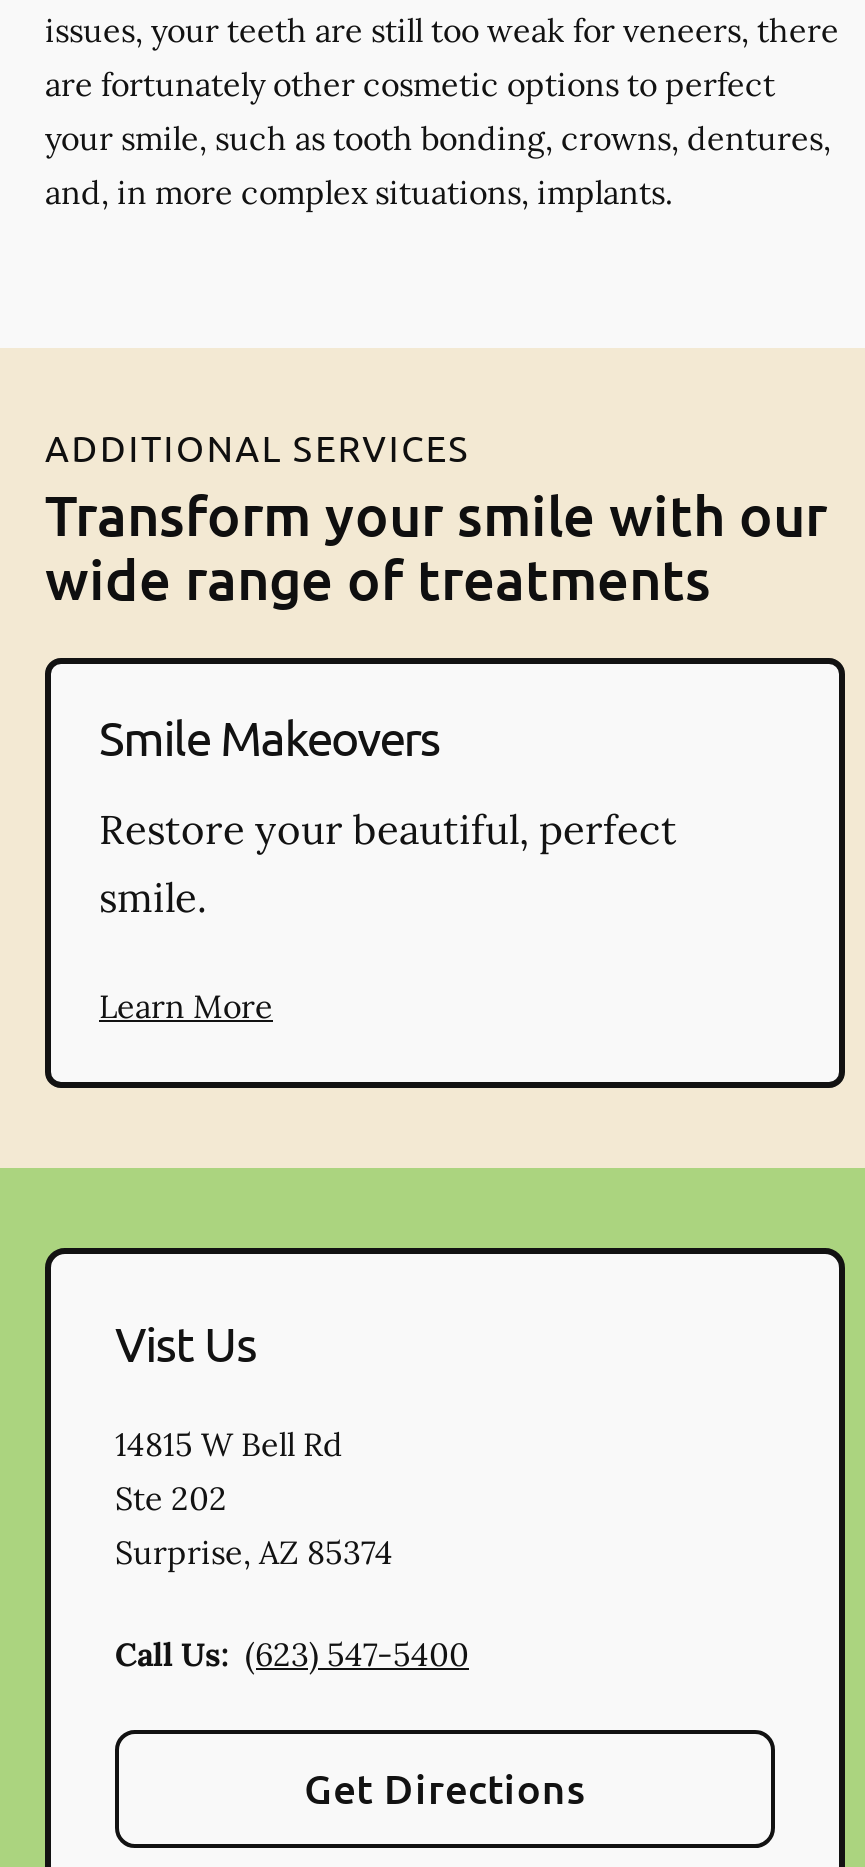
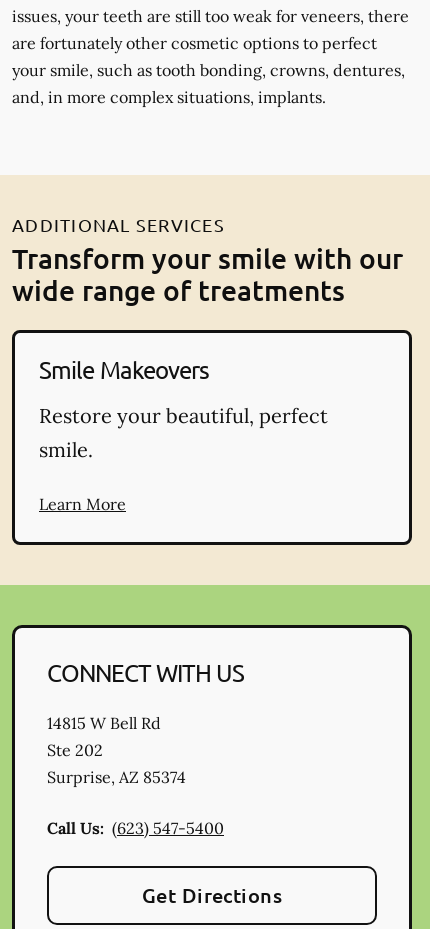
- Vist Us
+ CONNECT WITH US
